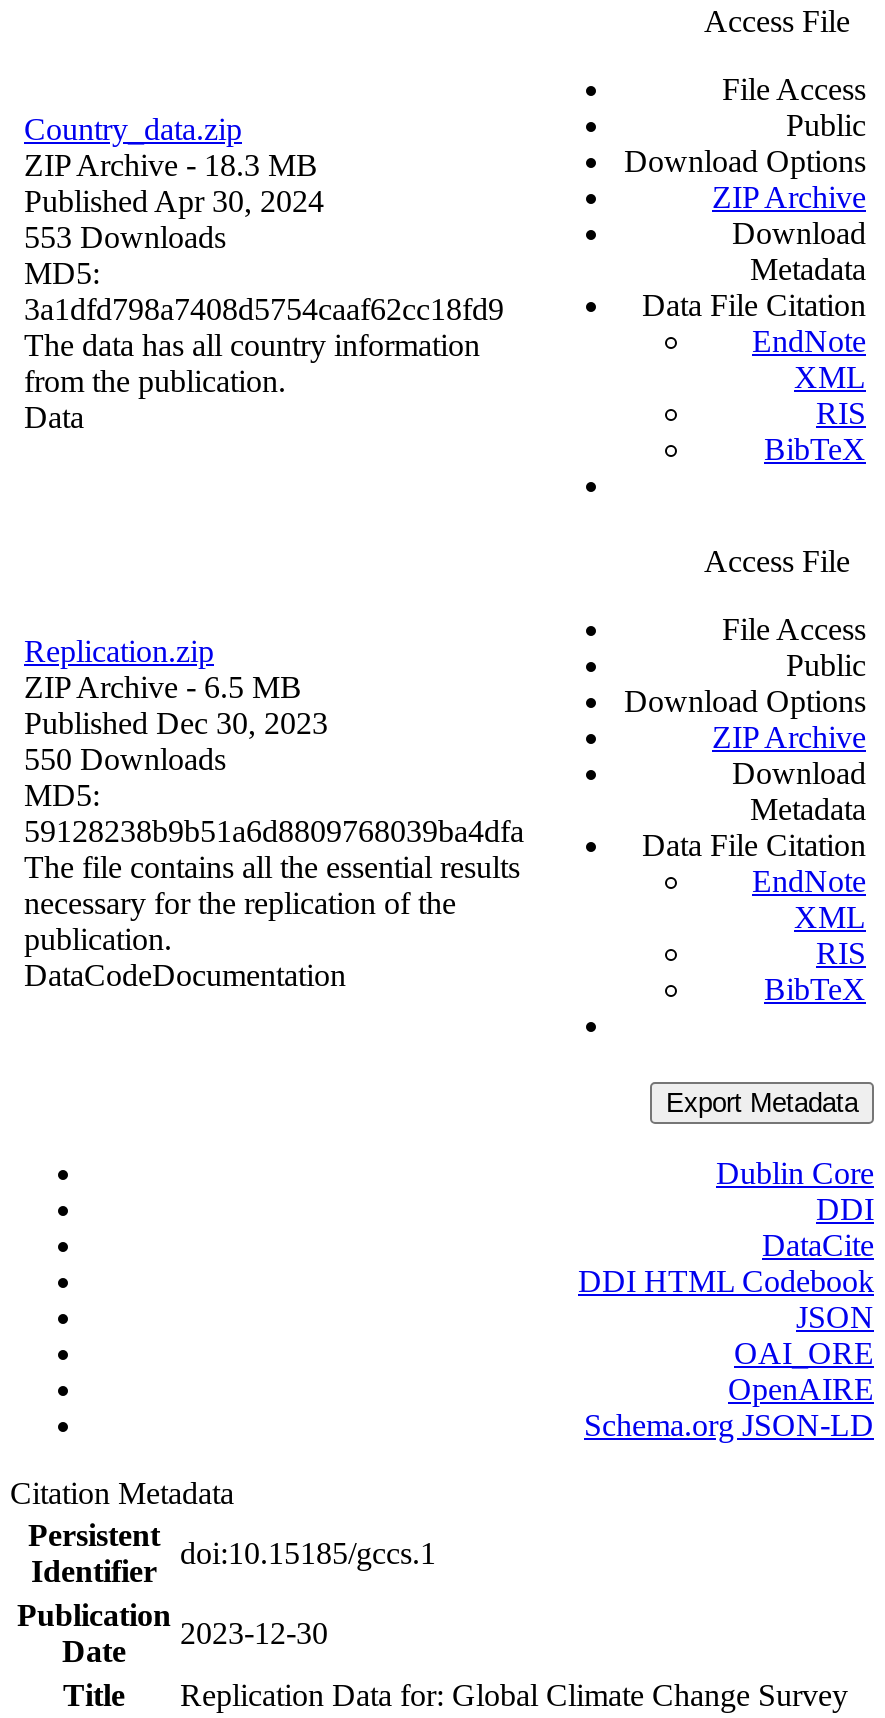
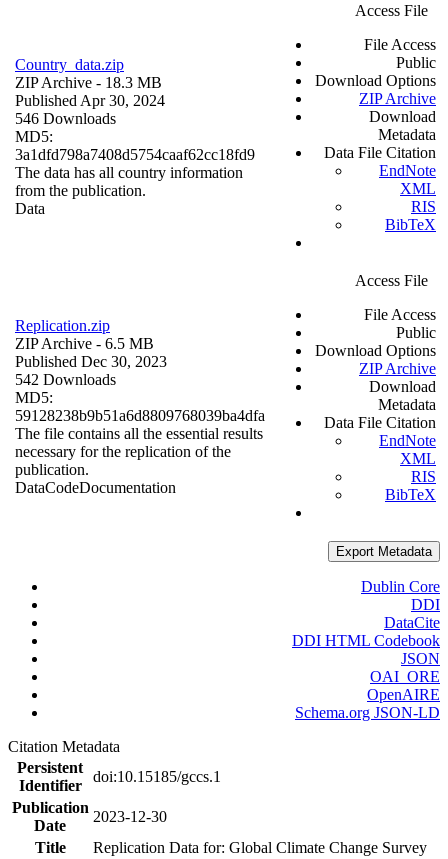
- 553 Downloads
+ 546 Downloads

- 550 Downloads
+ 542 Downloads
